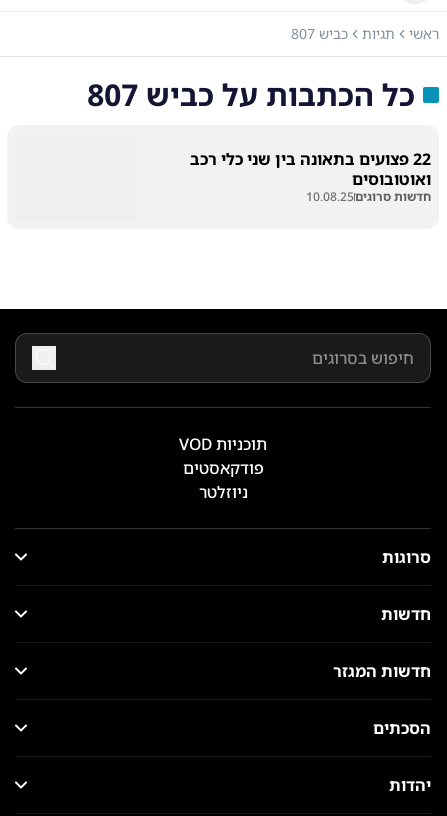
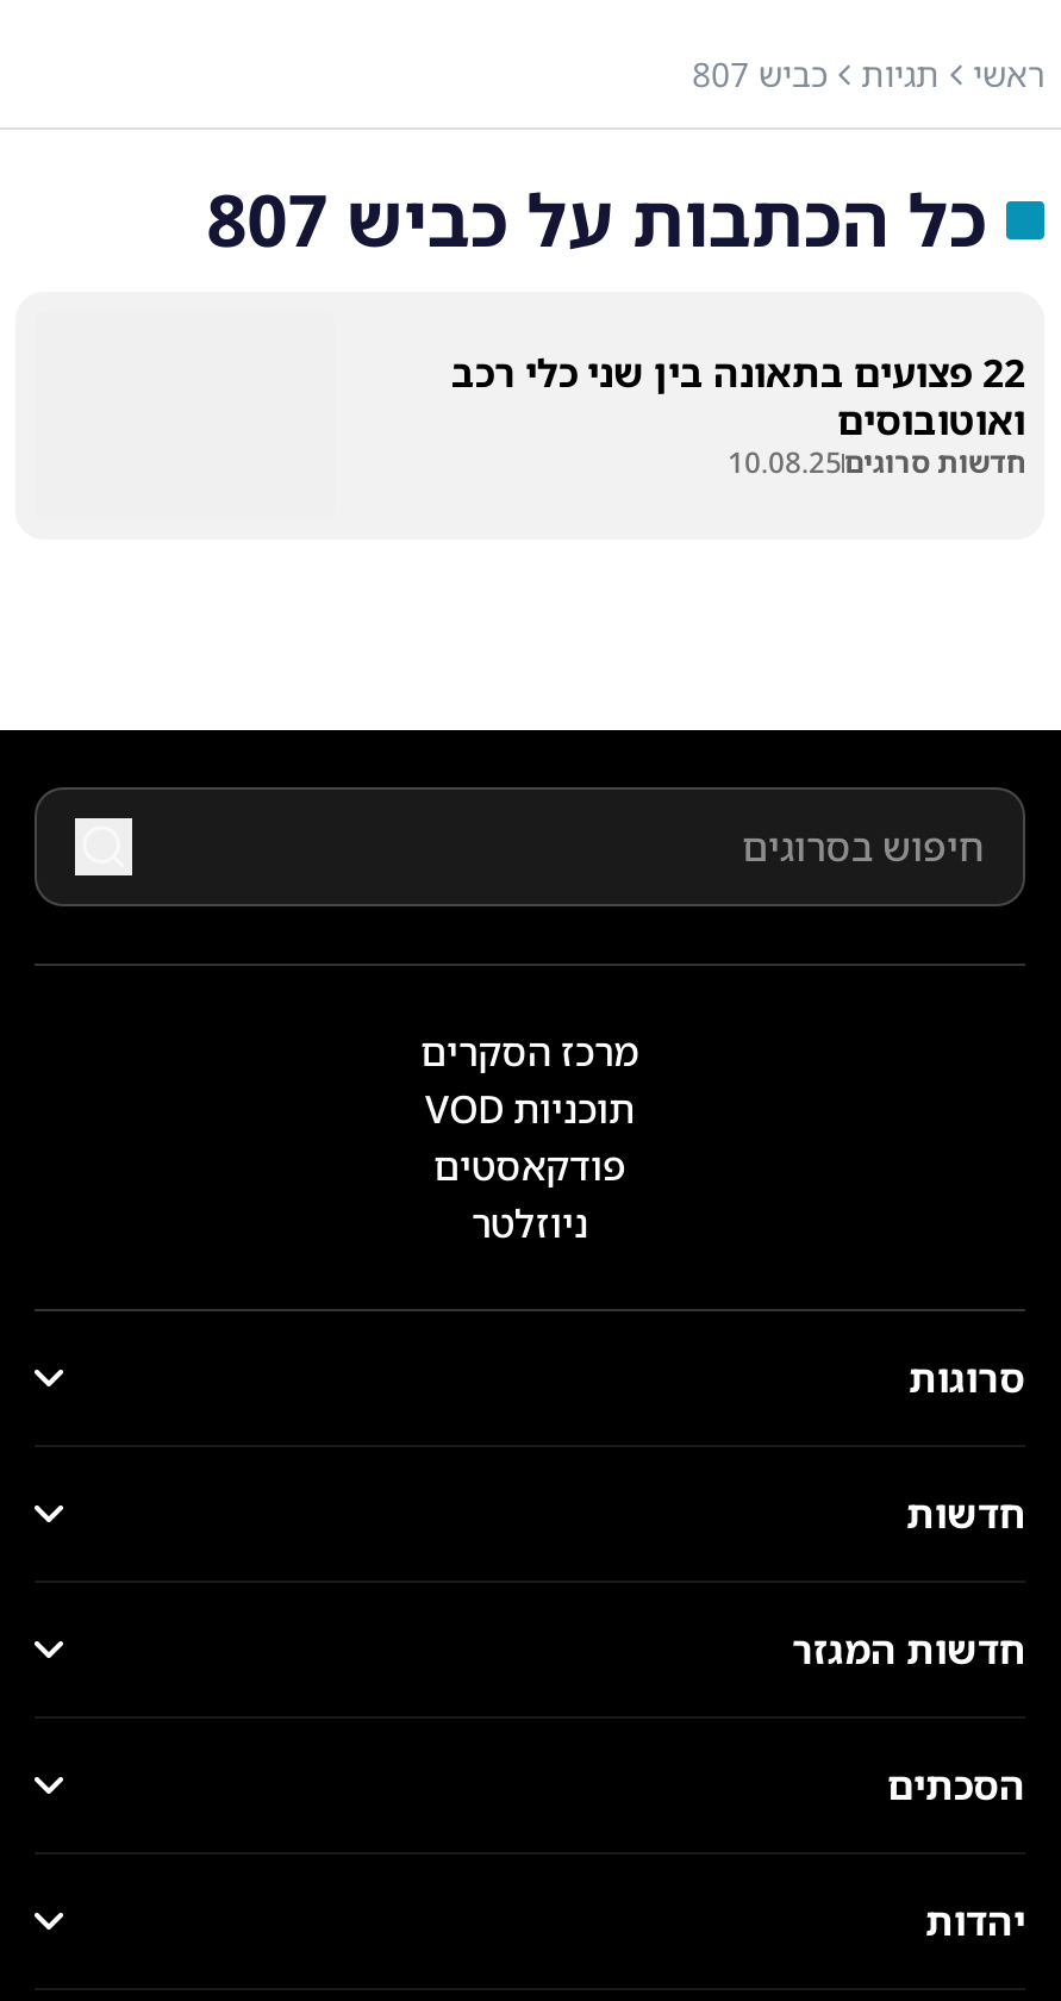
+ מרכז הסקרים
